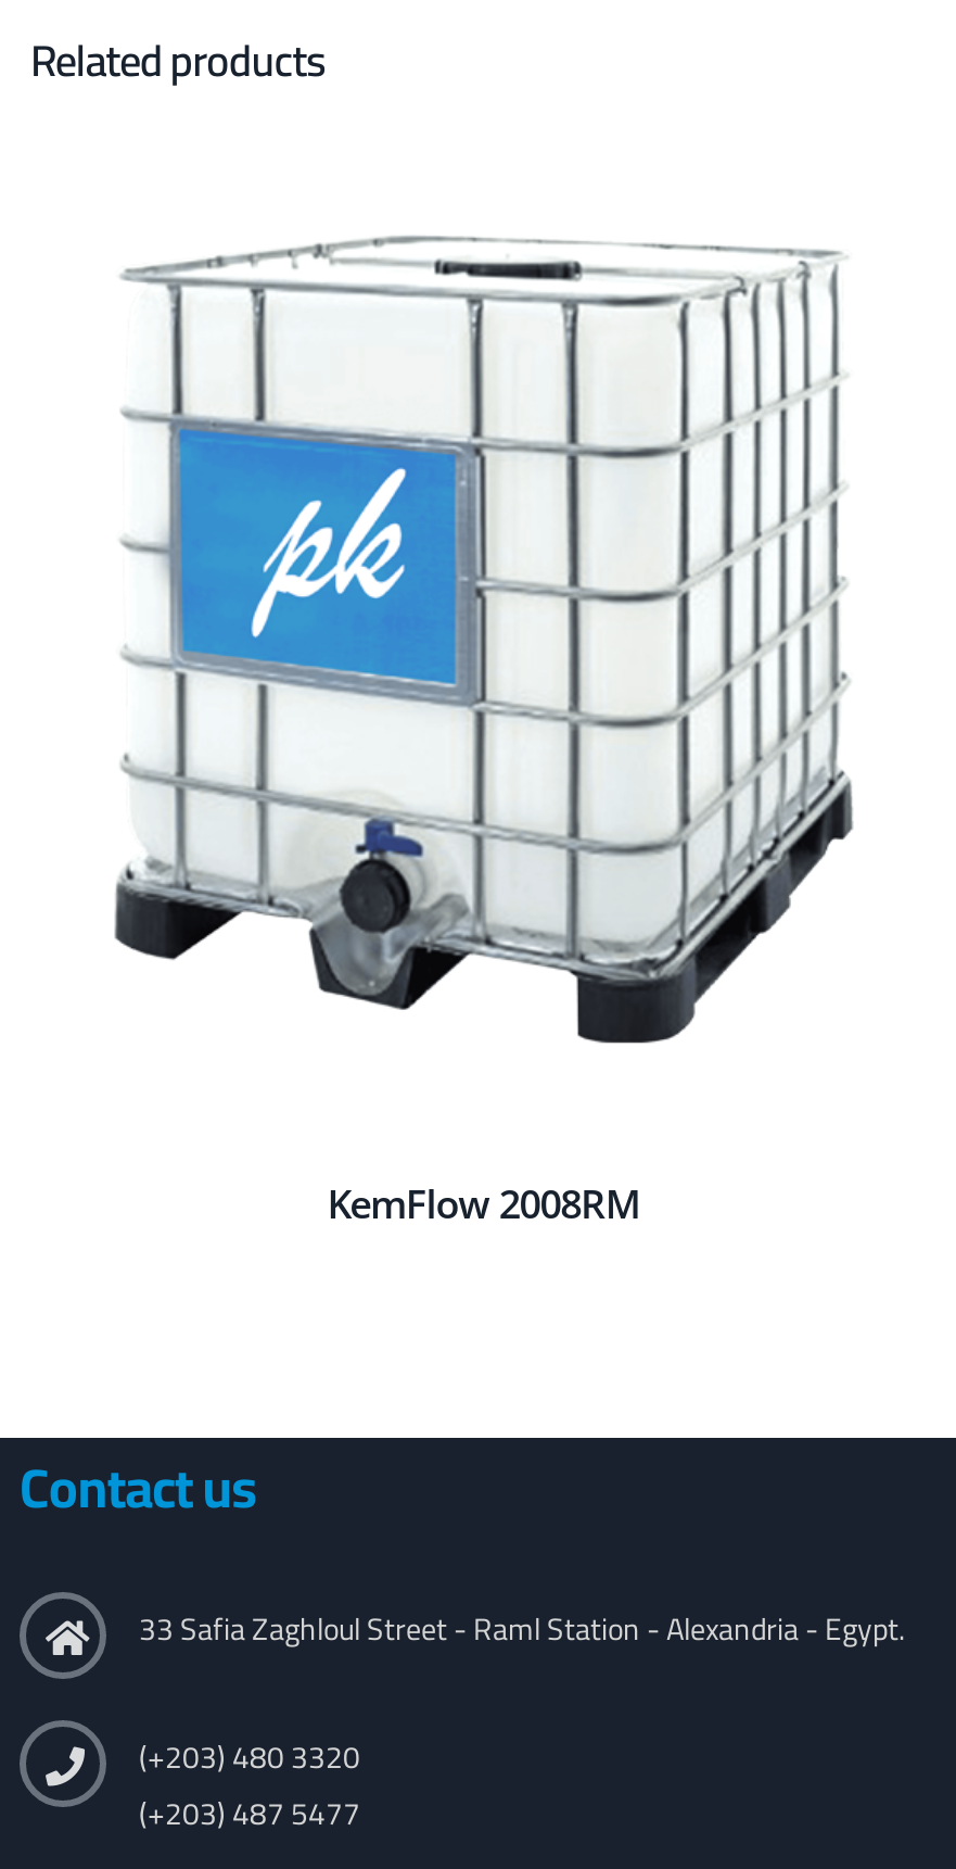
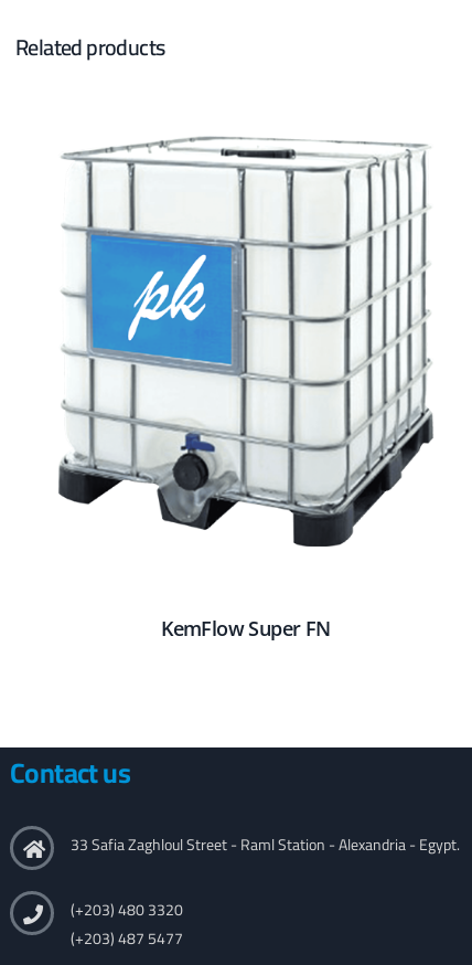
- KemFlow 2008RM
+ KemFlow Super FN
